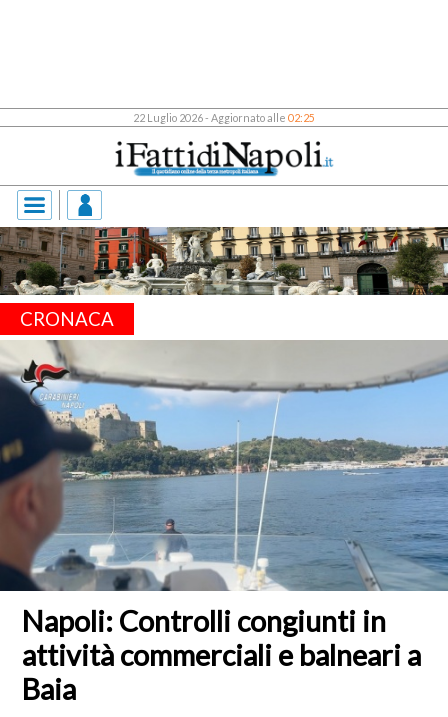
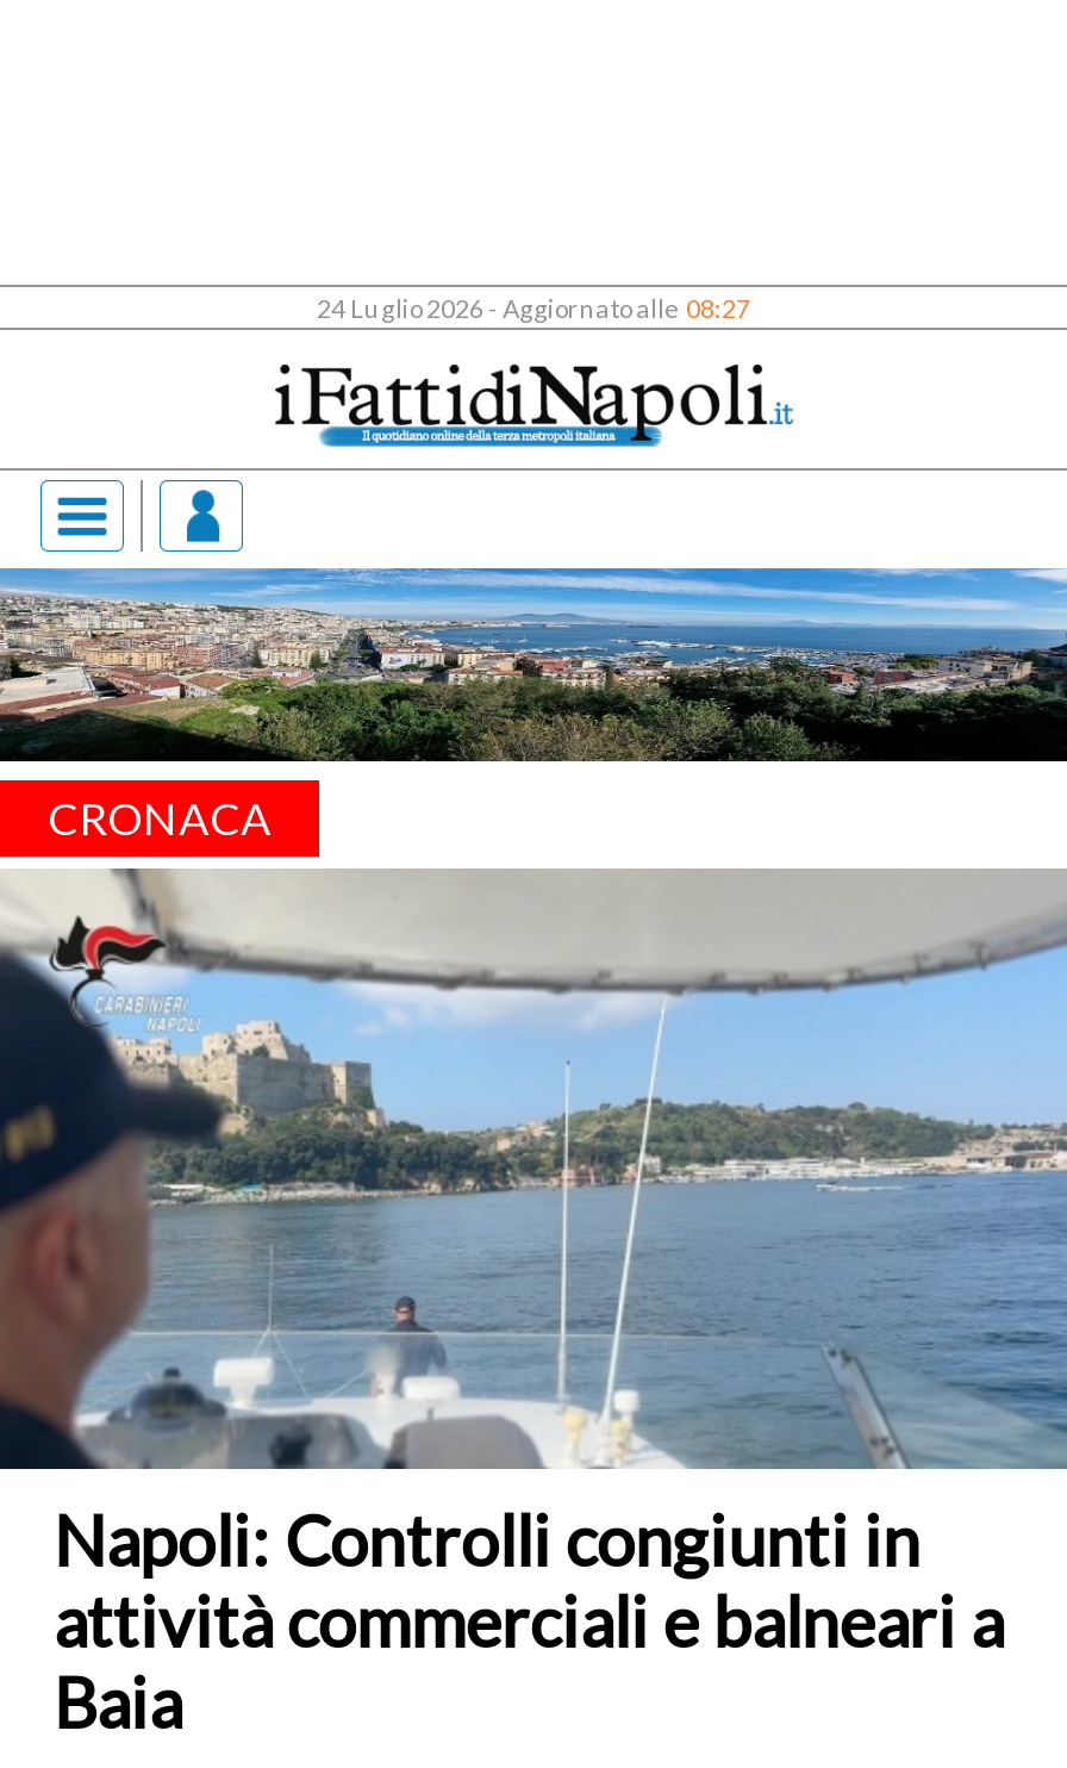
- 22 Luglio 2026 - Aggiornato alle 02:25
+ 24 Luglio 2026 - Aggiornato alle 08:27

- [image]
+ [image]
